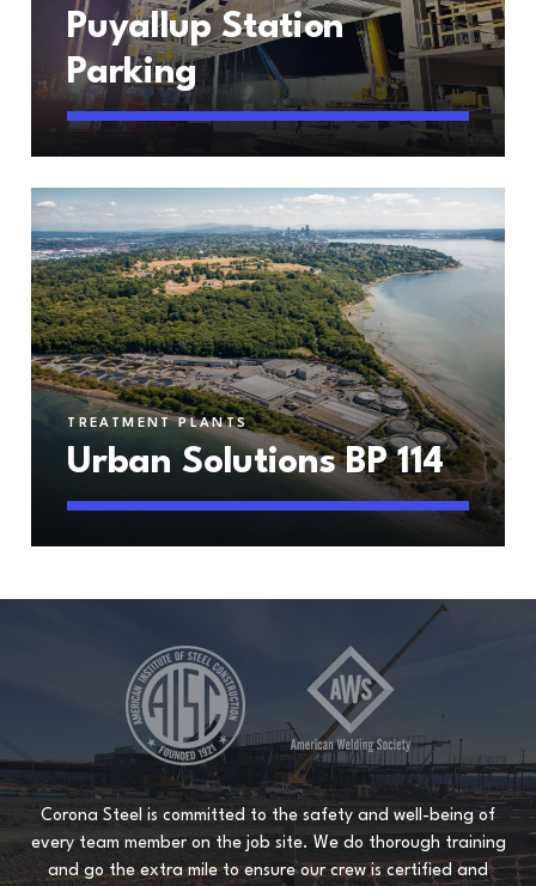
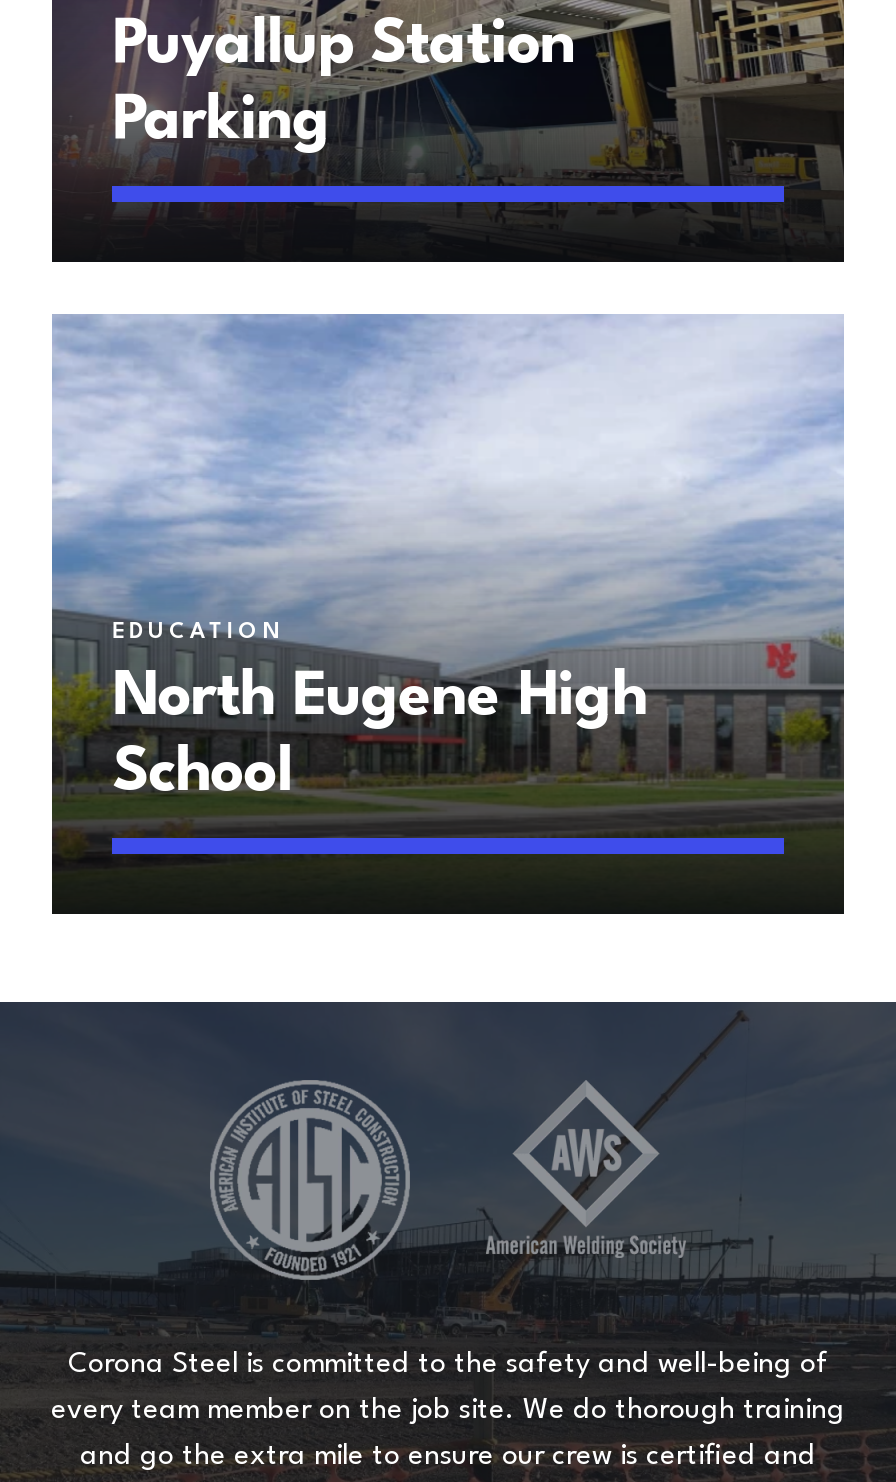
- [image]
- TREATMENT PLANTS
- Urban Solutions BP 114
+ [image]
+ EDUCATION
+ North Eugene High
+ School
